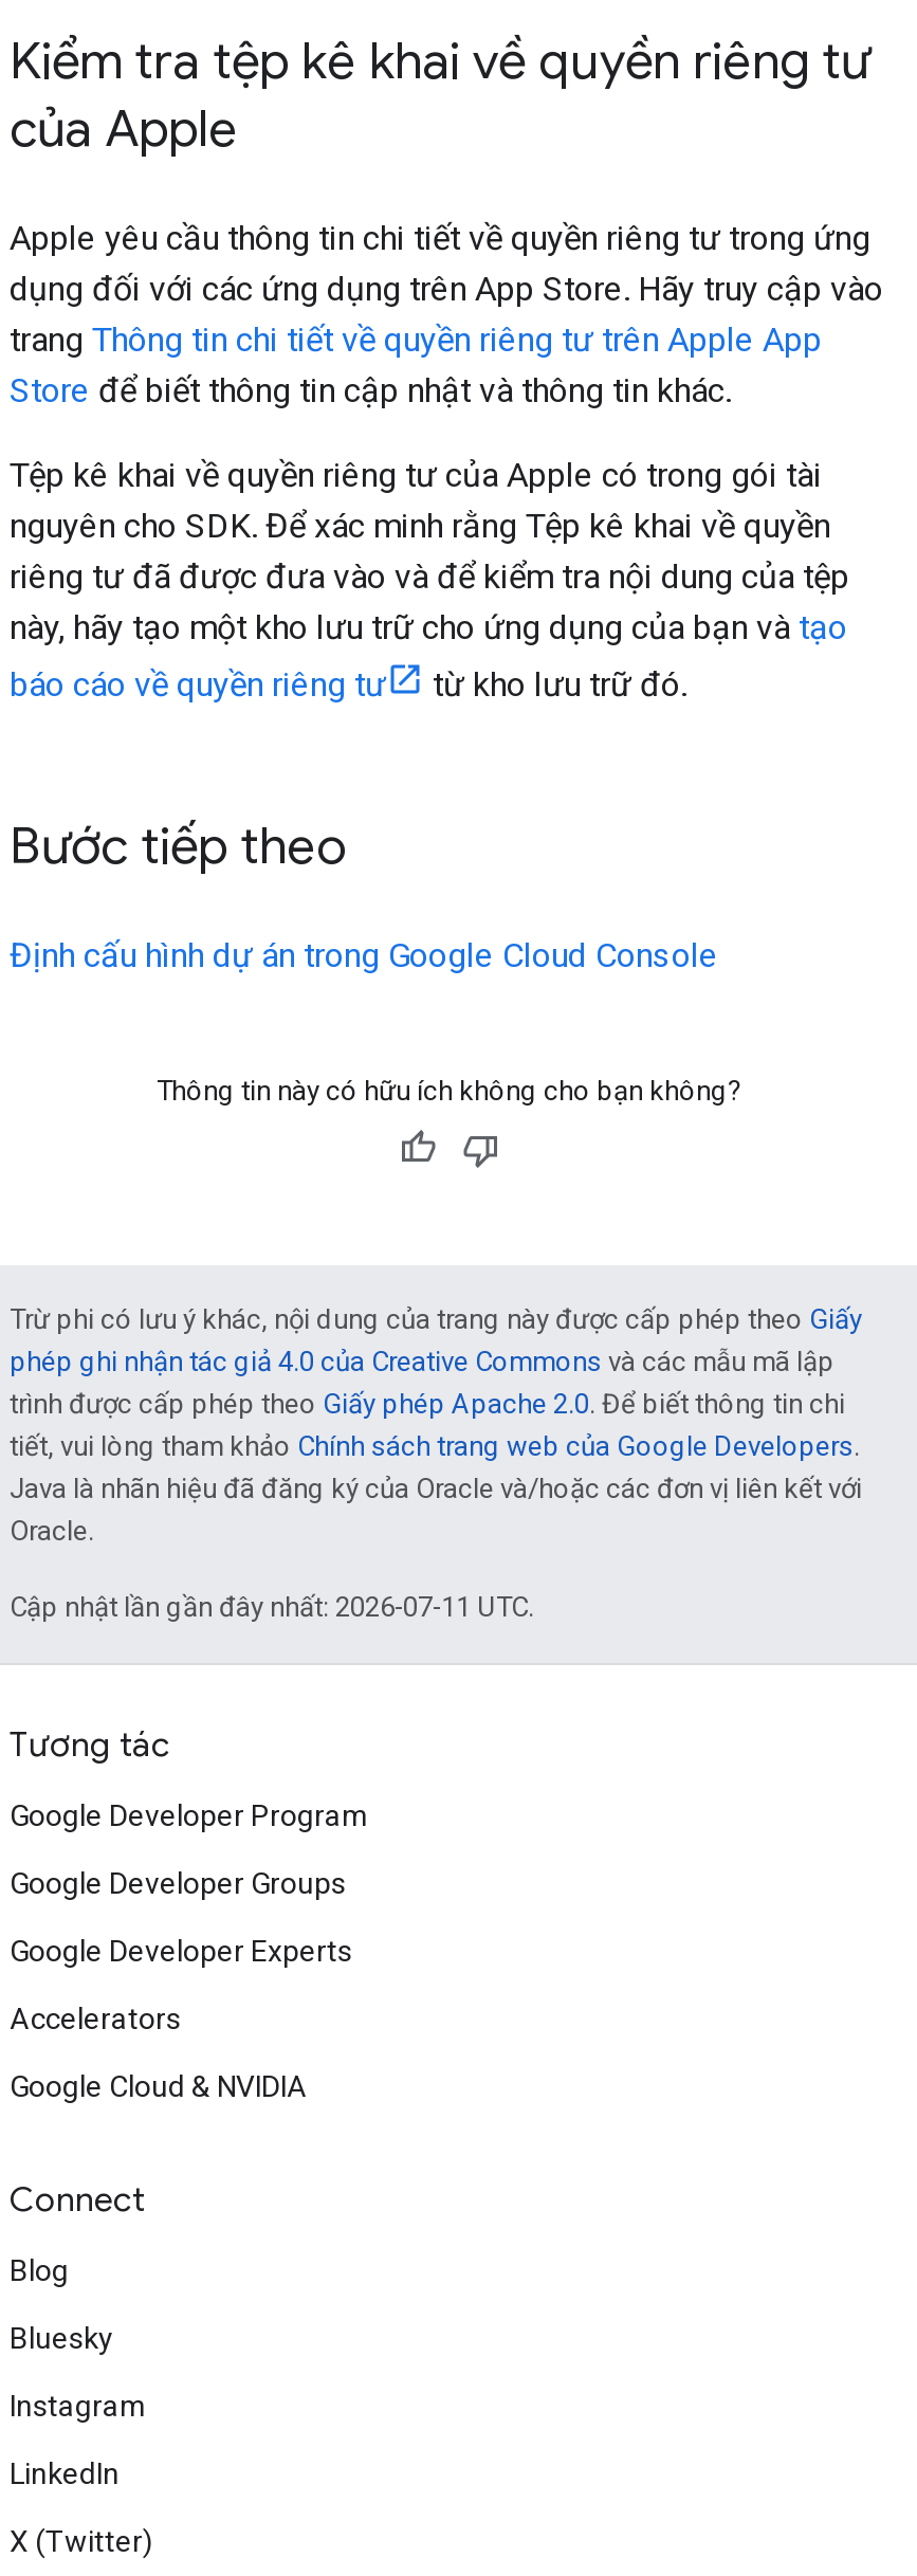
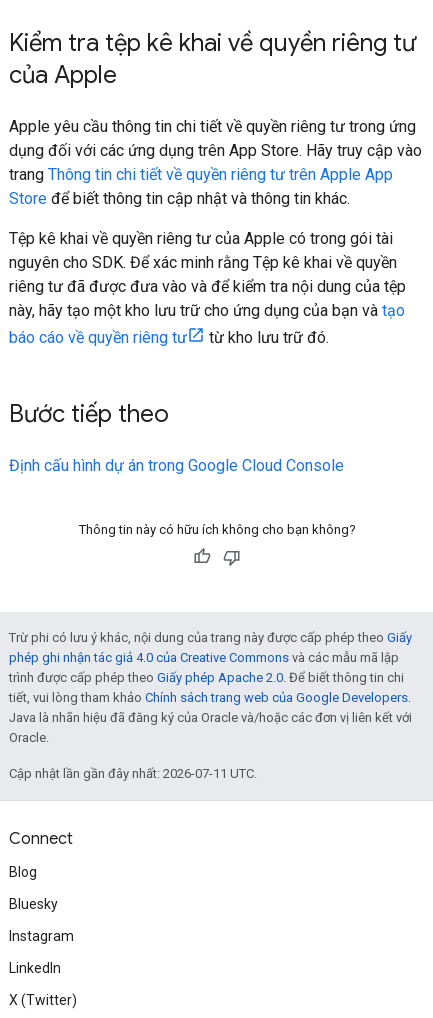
- Tương tác
- Google Developer Program
- Google Developer Groups
- Google Developer Experts
- Accelerators
- Google Cloud & NVIDIA
